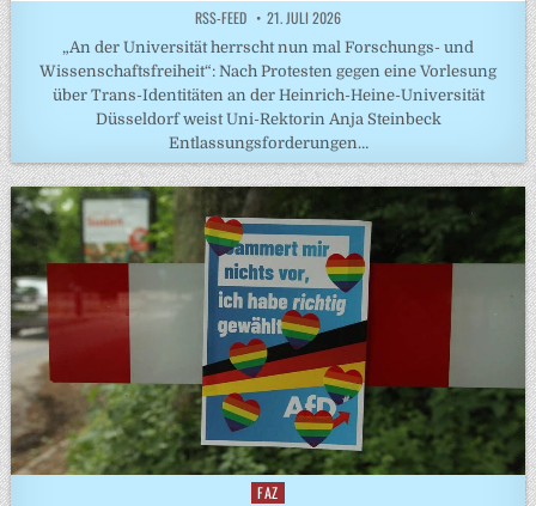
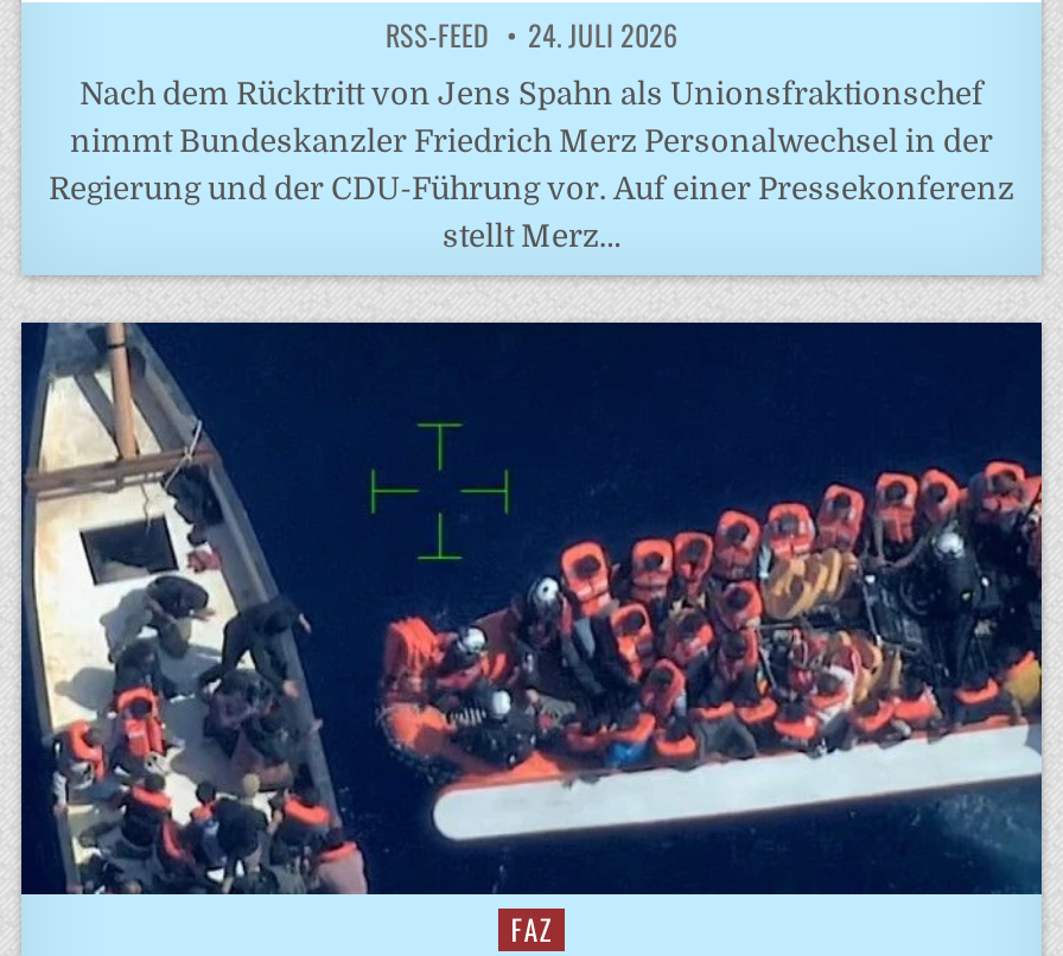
- RSS-FEED 21. JULI 2026
+ RSS-FEED 24. JULI 2026

- „An der Universität herrscht nun mal Forschungs- und
- Wissenschaftsfreiheit“: Nach Protesten gegen eine Vorlesung
- über Trans-Identitäten an der Heinrich-Heine-Universität
- Düsseldorf weist Uni-Rektorin Anja Steinbeck
- Entlassungsforderungen…
+ Nach dem Rücktritt von Jens Spahn als Unionsfraktionschef
+ nimmt Bundeskanzler Friedrich Merz Personalwechsel in der
+ Regierung und der CDU-Führung vor. Auf einer Pressekonferenz
+ stellt Merz…

- [image]
+ [image]
